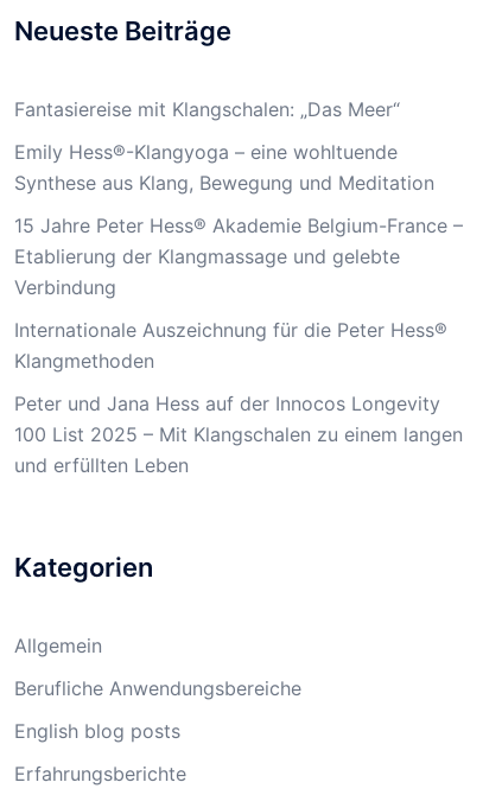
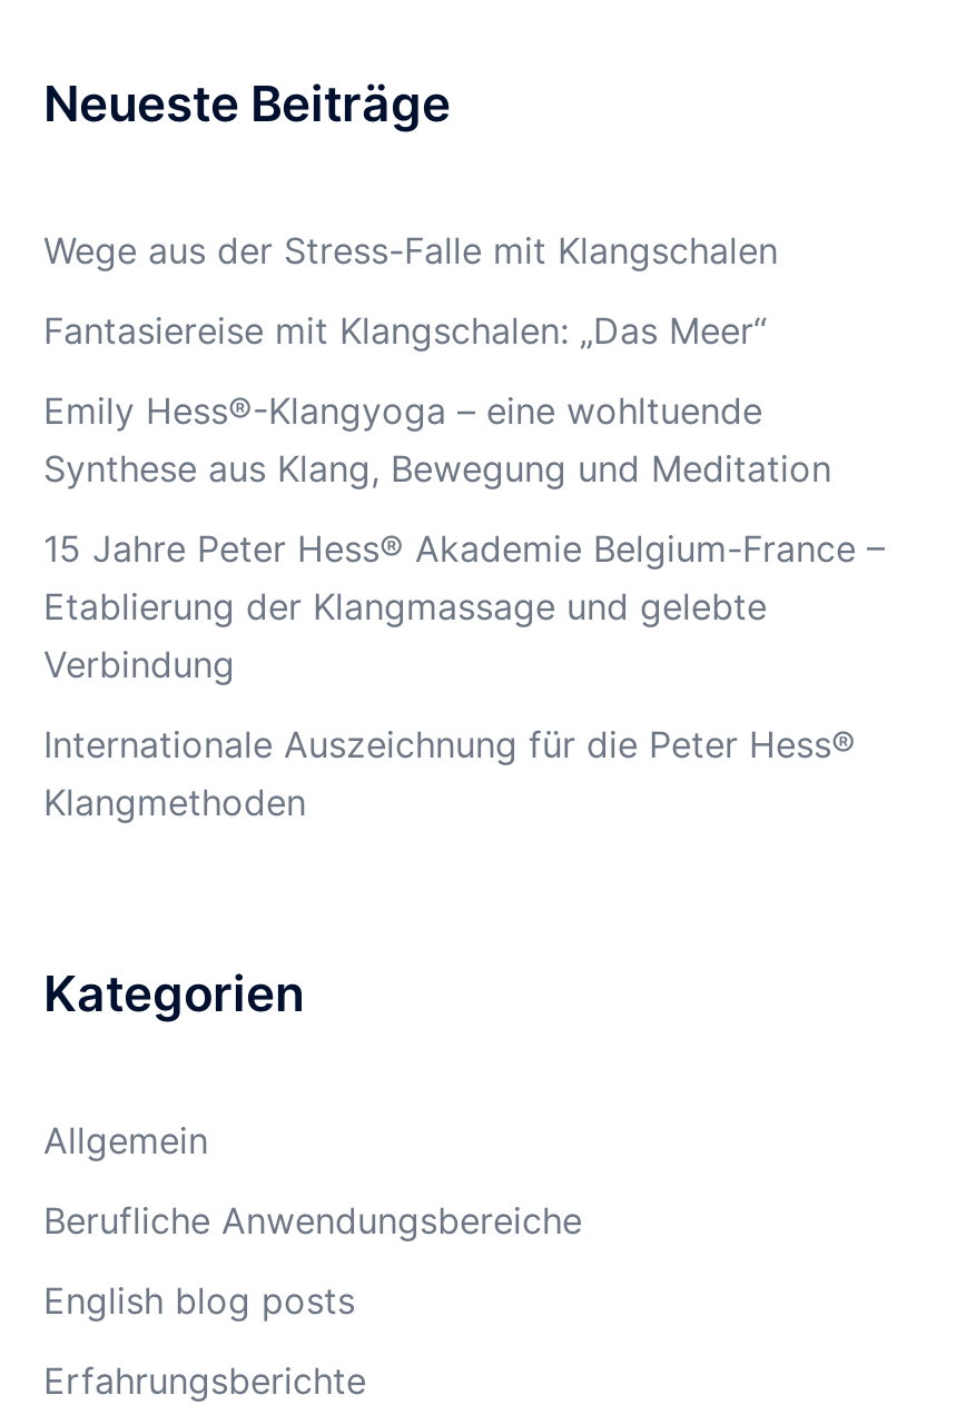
+ Wege aus der Stress-Falle mit Klangschalen

moved down: Fantasiereise mit Klangschalen: „Das Meer“ | Emily Hess®-Klangyoga – eine wohltuende | Synthese aus Klang, Bewegung und Meditation | 15 Jahre Peter Hess® Akademie Belgium-France – | Etablierung der Klangmassage und gelebte | Verbindung | Internationale Auszeichnung für die Peter Hess® | Klangmethoden

- Peter und Jana Hess auf der Innocos Longevity
- 100 List 2025 – Mit Klangschalen zu einem langen
- und erfüllten Leben
